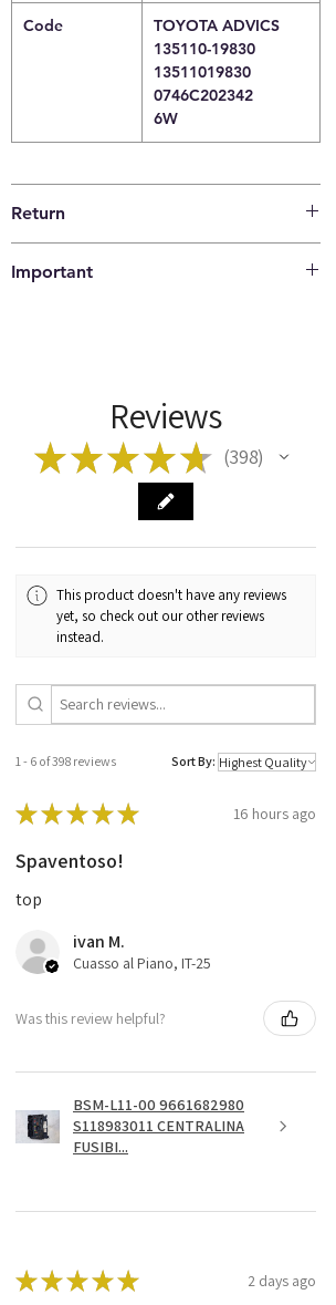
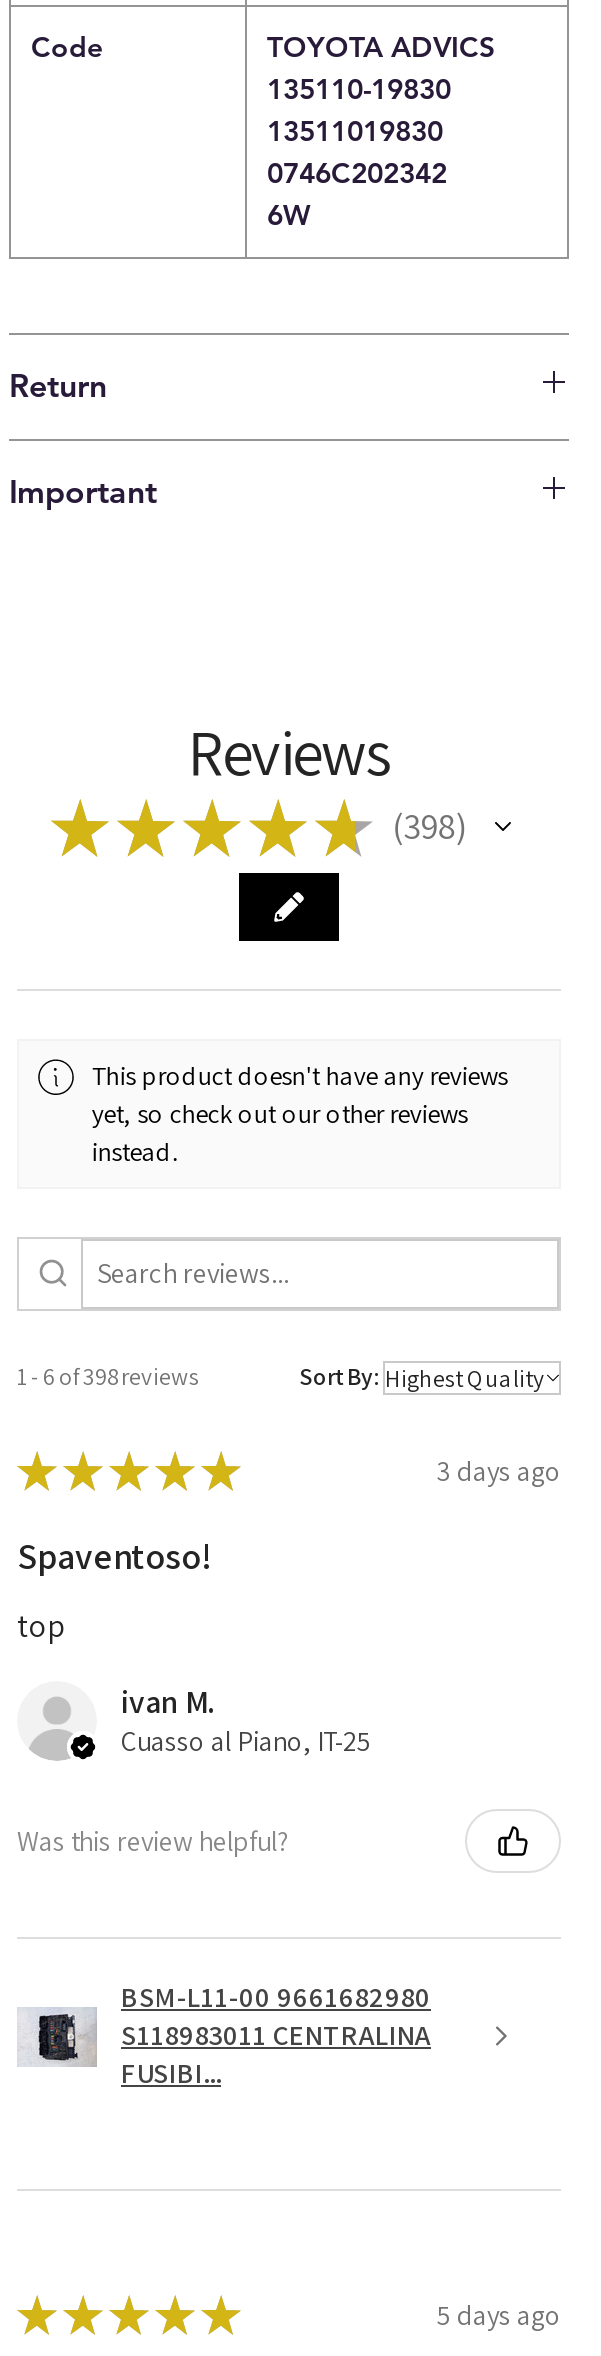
- 16 hours ago
+ 3 days ago

- 2 days ago
+ 5 days ago
